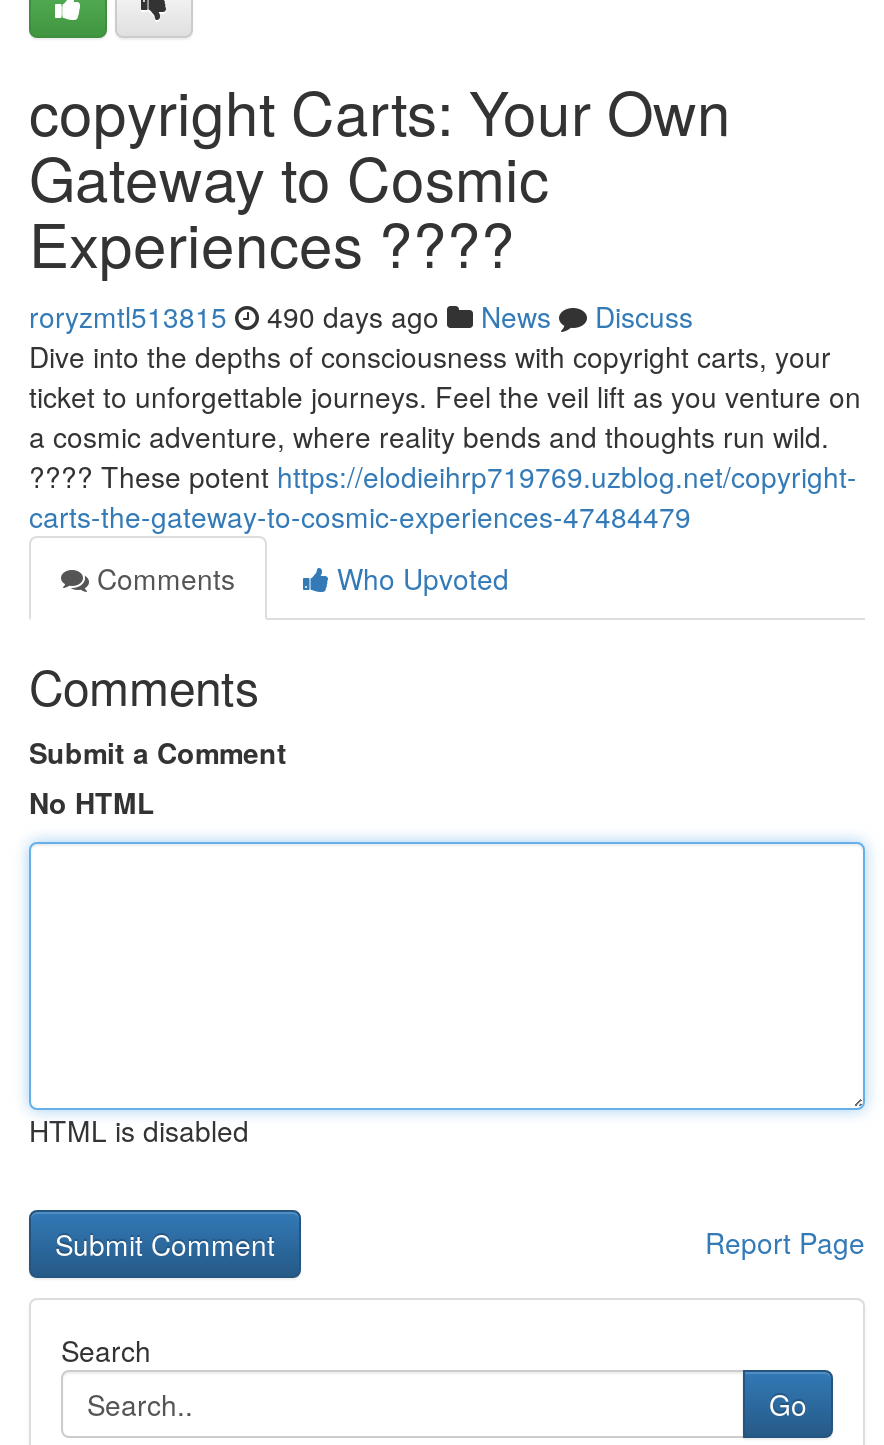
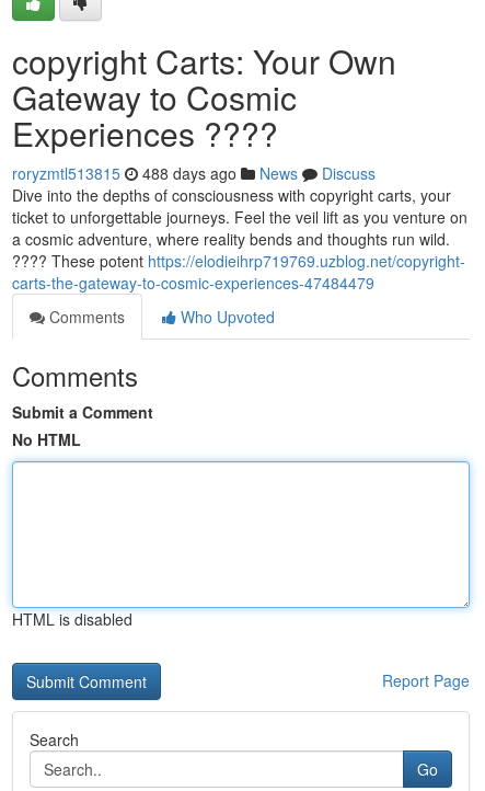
- roryzmtl513815 490 days ago News Discuss
+ roryzmtl513815 488 days ago News Discuss
